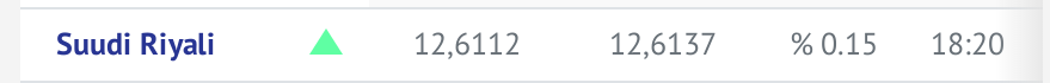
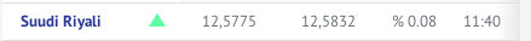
- 12,6112
+ 12,5775

- 12,6137
+ 12,5832

- % 0.15
+ % 0.08

- 18:20
+ 11:40
